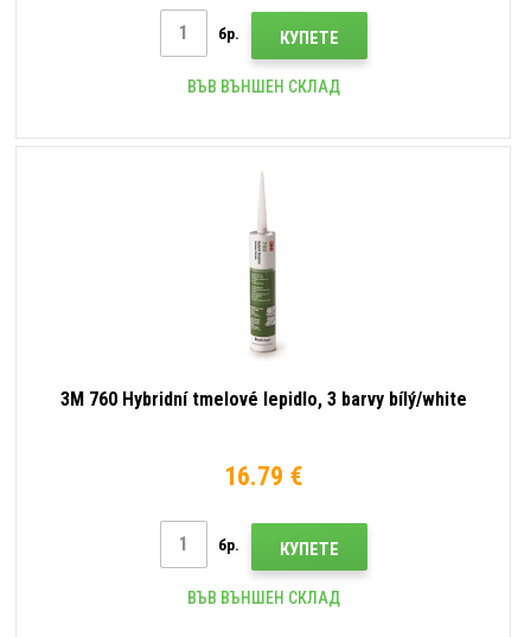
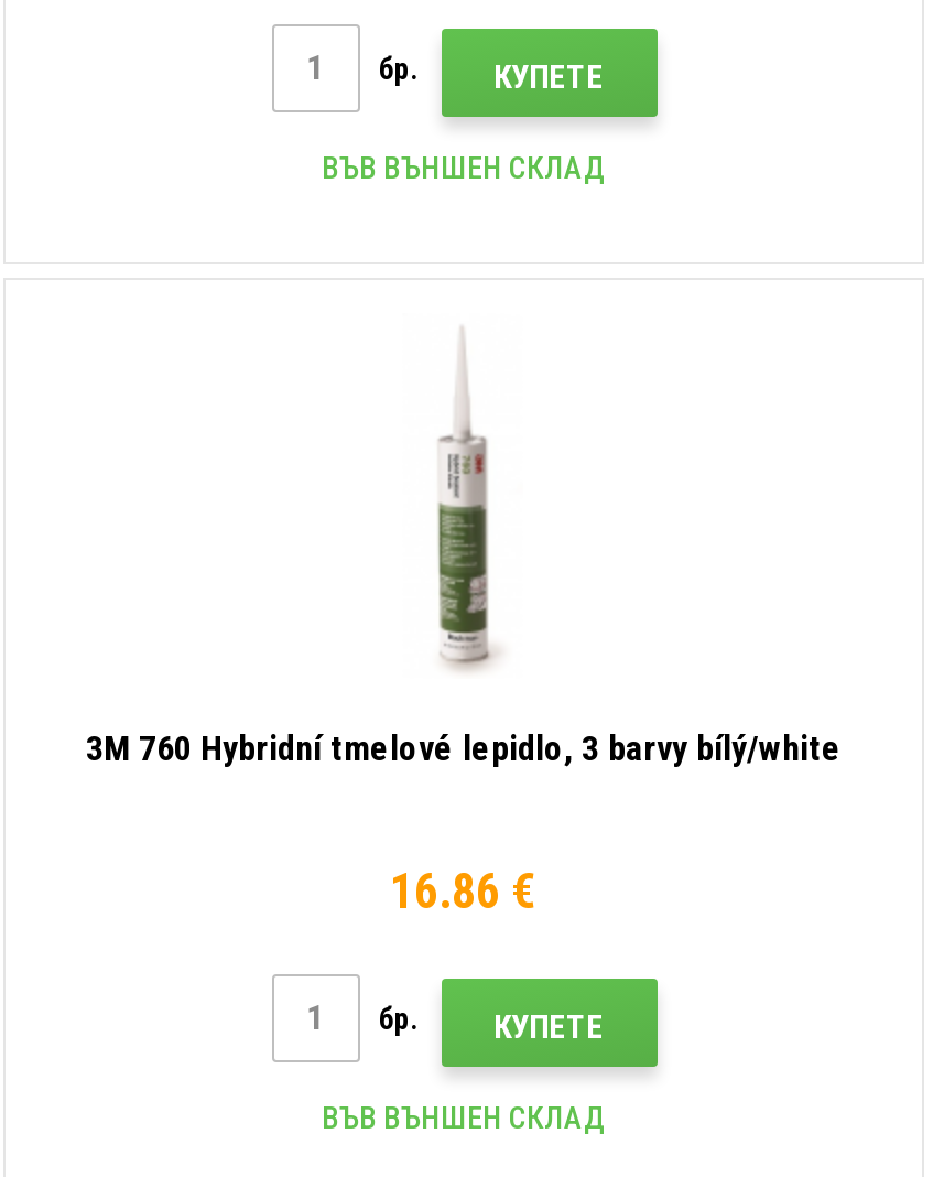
- 16.79 €
+ 16.86 €
